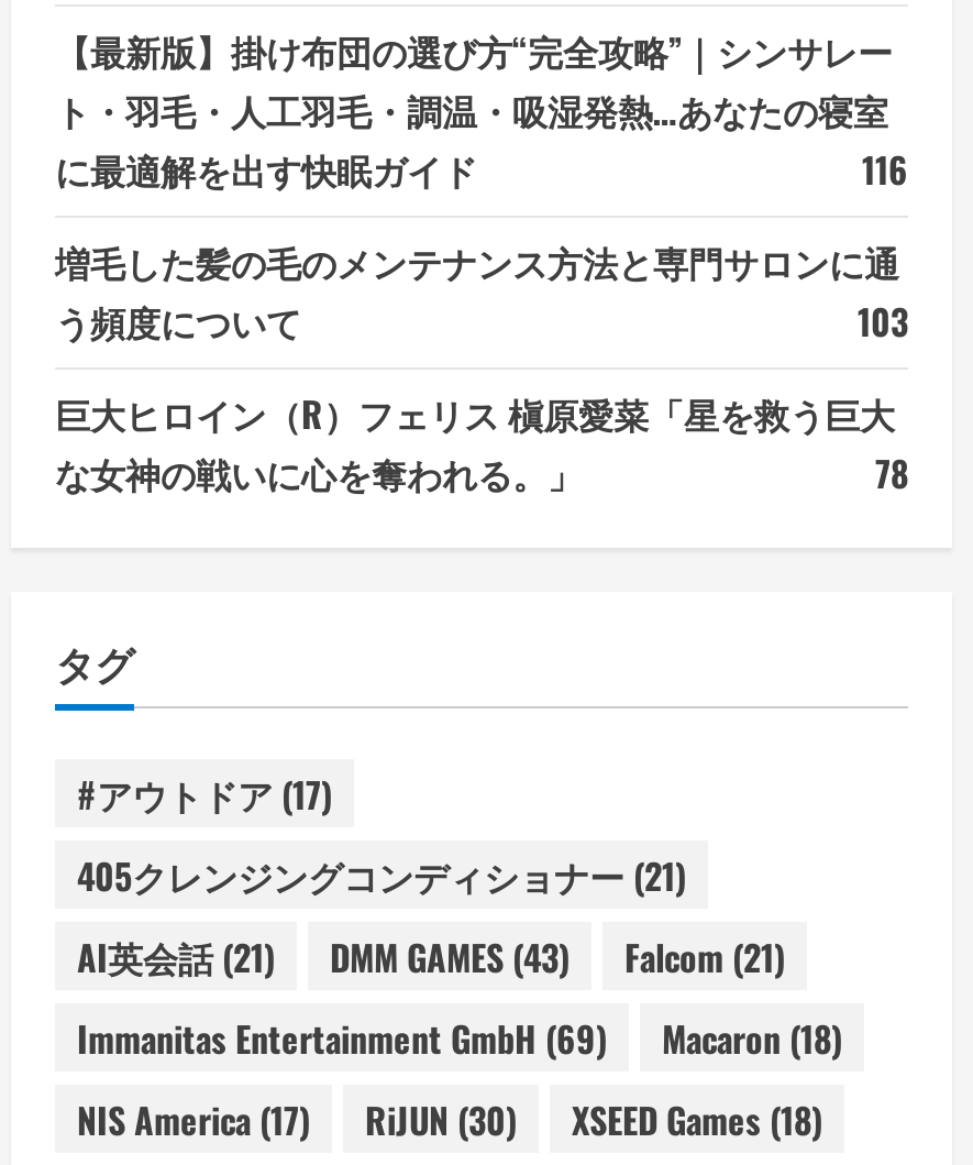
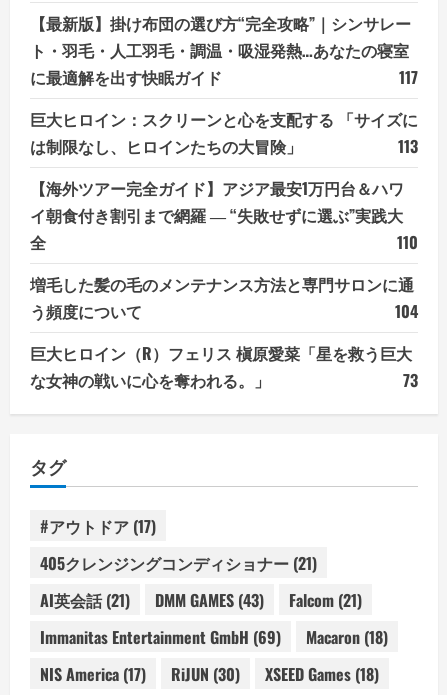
- 116
+ 117
+ 巨大ヒロイン：スクリーンと心を支配する 「サイズに
+ は制限なし、ヒロインたちの大冒険」
+ 113
+ 【海外ツアー完全ガイド】アジア最安1万円台＆ハワ
+ イ朝食付き割引まで網羅 ― “失敗せずに選ぶ”実践大
+ 全
+ 110

- 103
+ 104

- 78
+ 73
